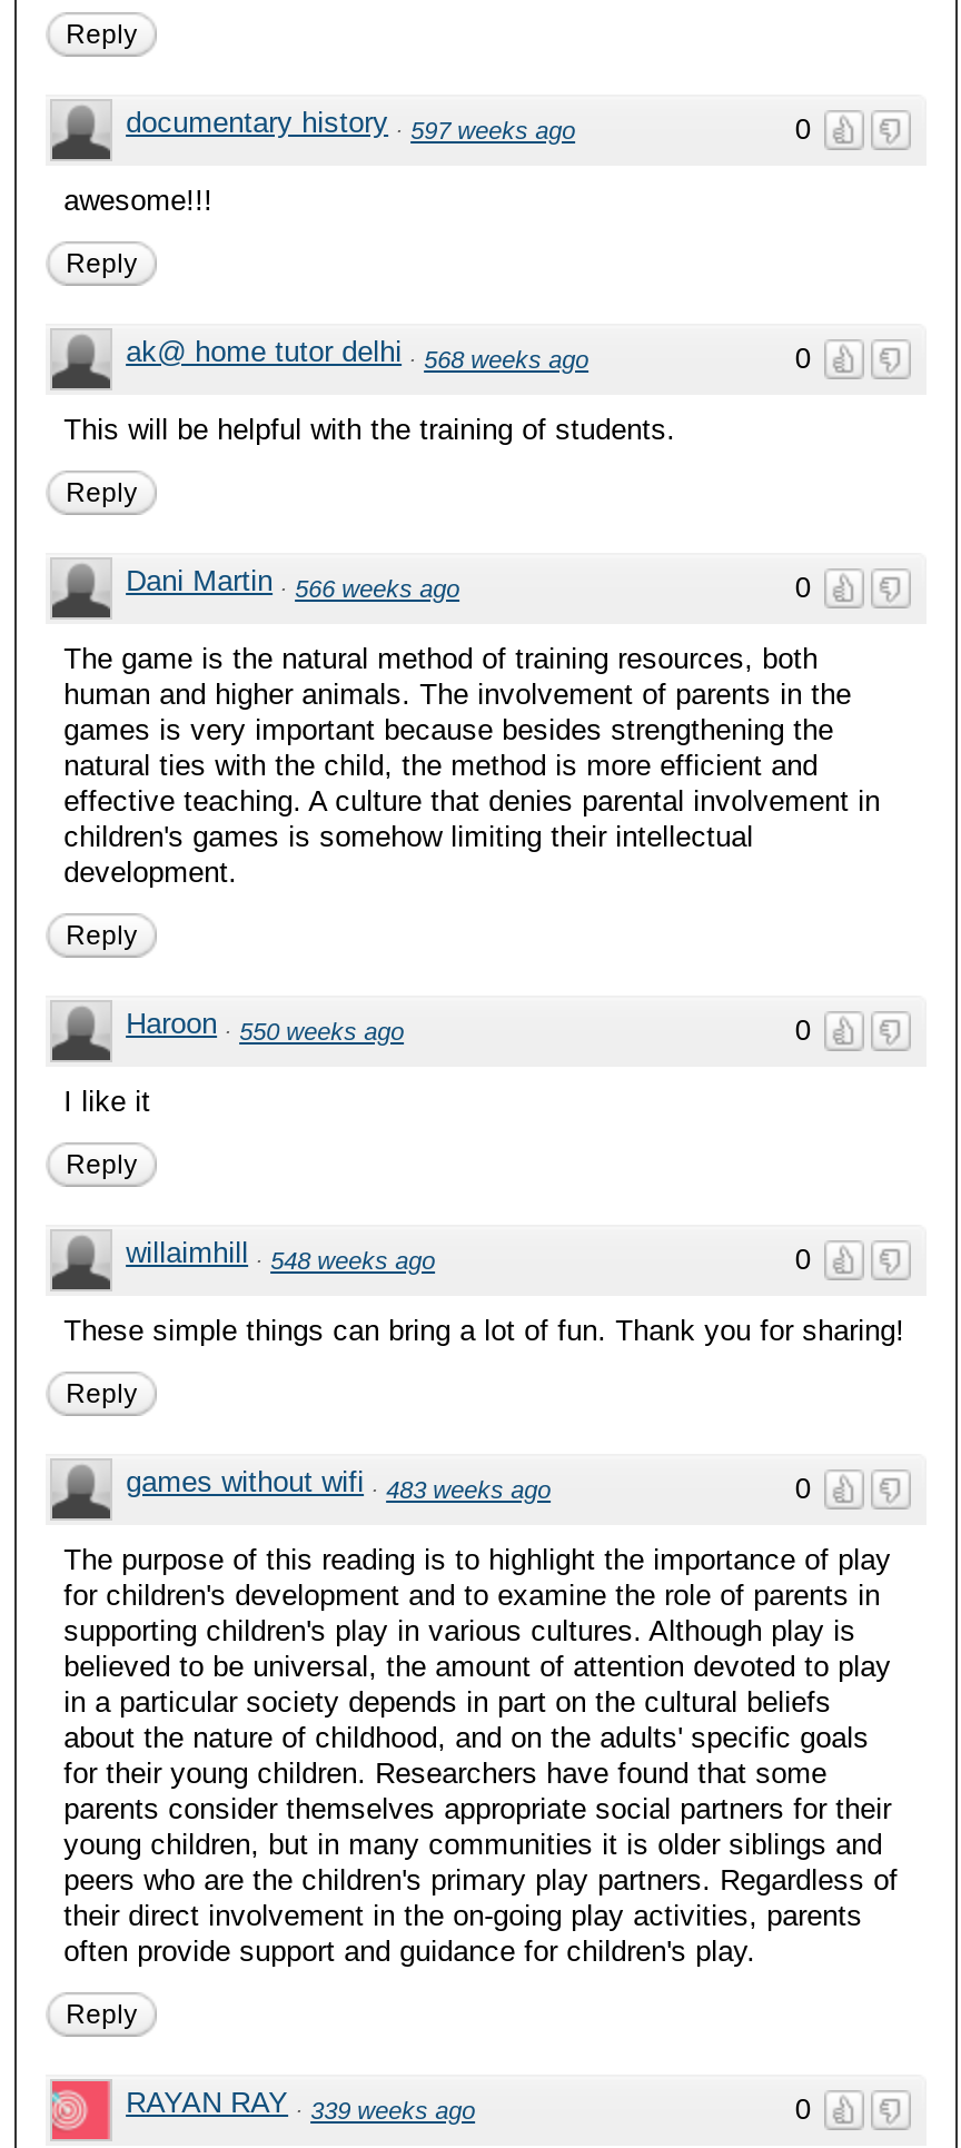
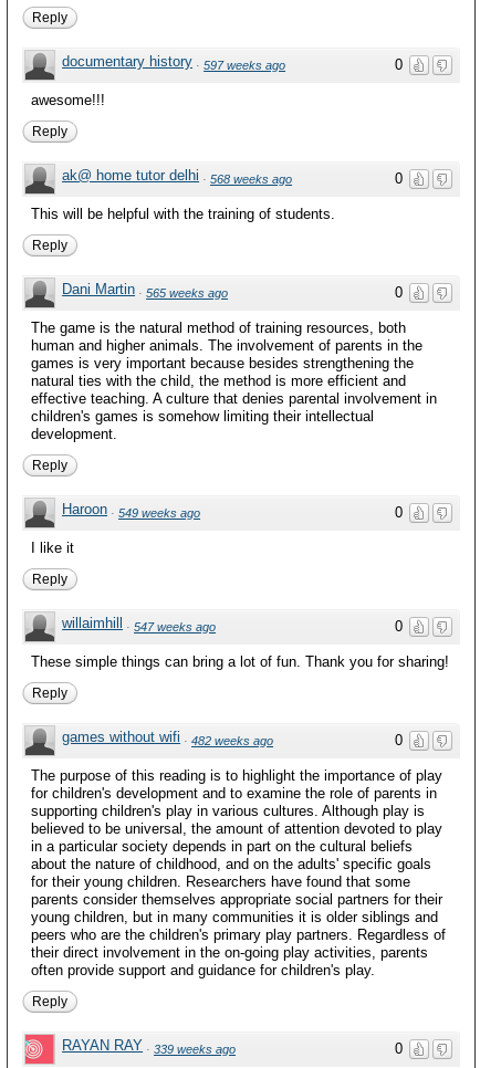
- Dani Martin · 566 weeks ago
+ Dani Martin · 565 weeks ago

- Haroon · 550 weeks ago
+ Haroon · 549 weeks ago

- willaimhill · 548 weeks ago
+ willaimhill · 547 weeks ago

- games without wifi · 483 weeks ago
+ games without wifi · 482 weeks ago
